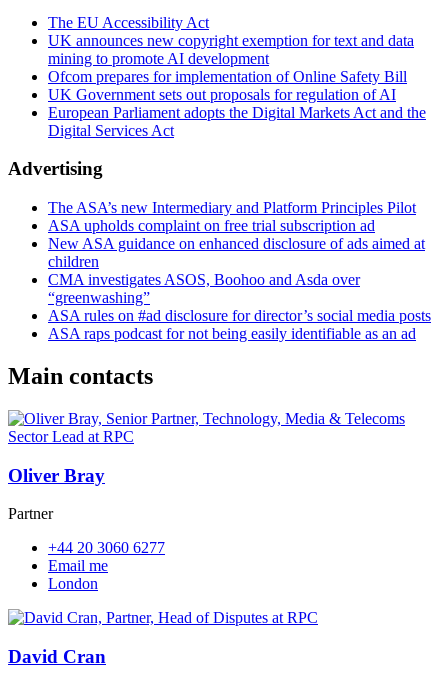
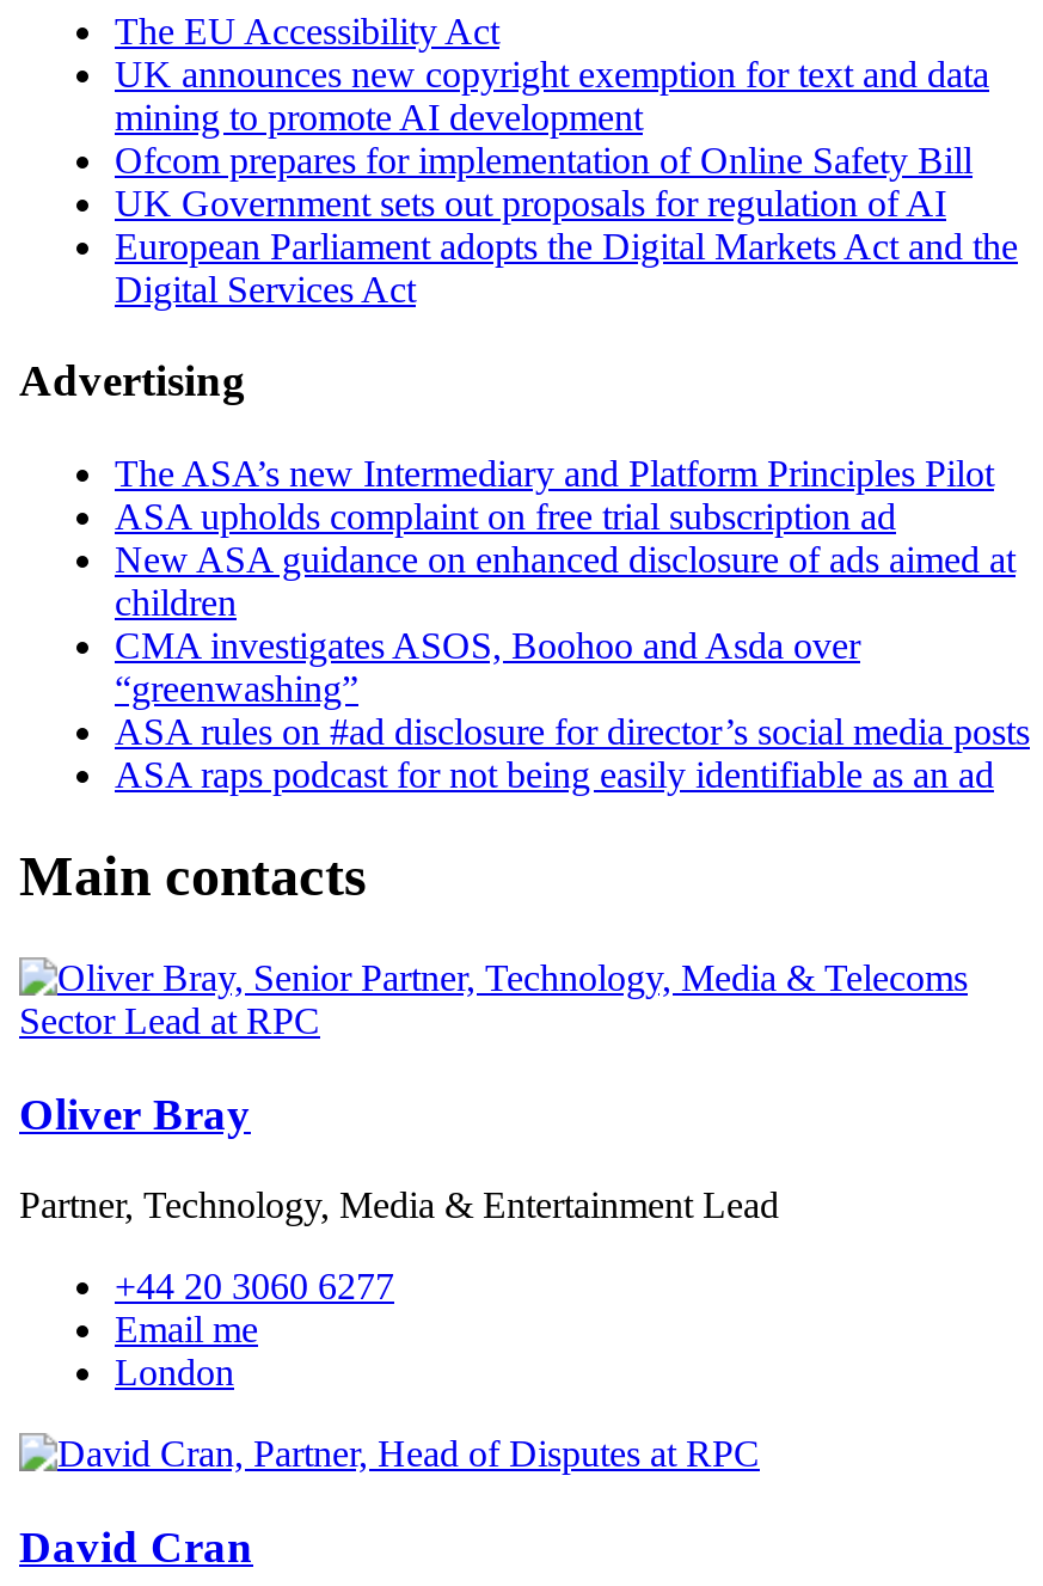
- Partner
+ Partner, Technology, Media & Entertainment Lead
